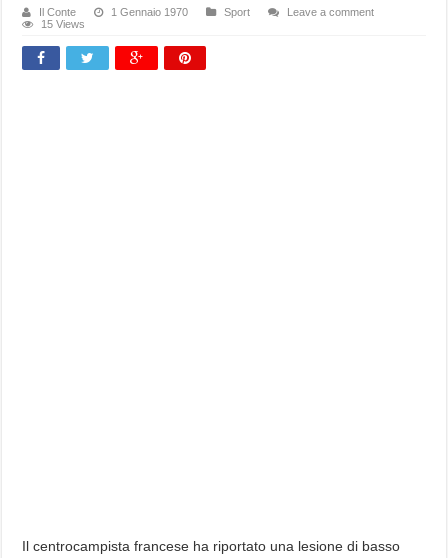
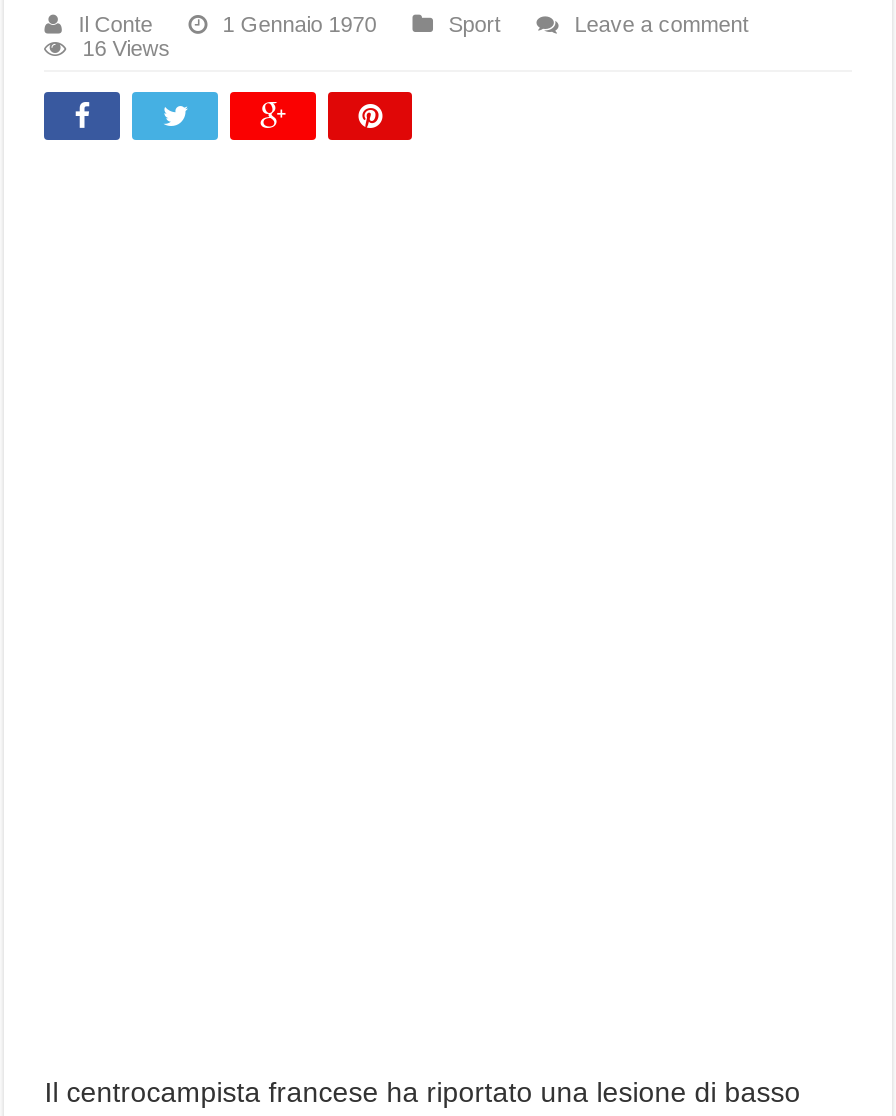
- 15 Views
+ 16 Views
